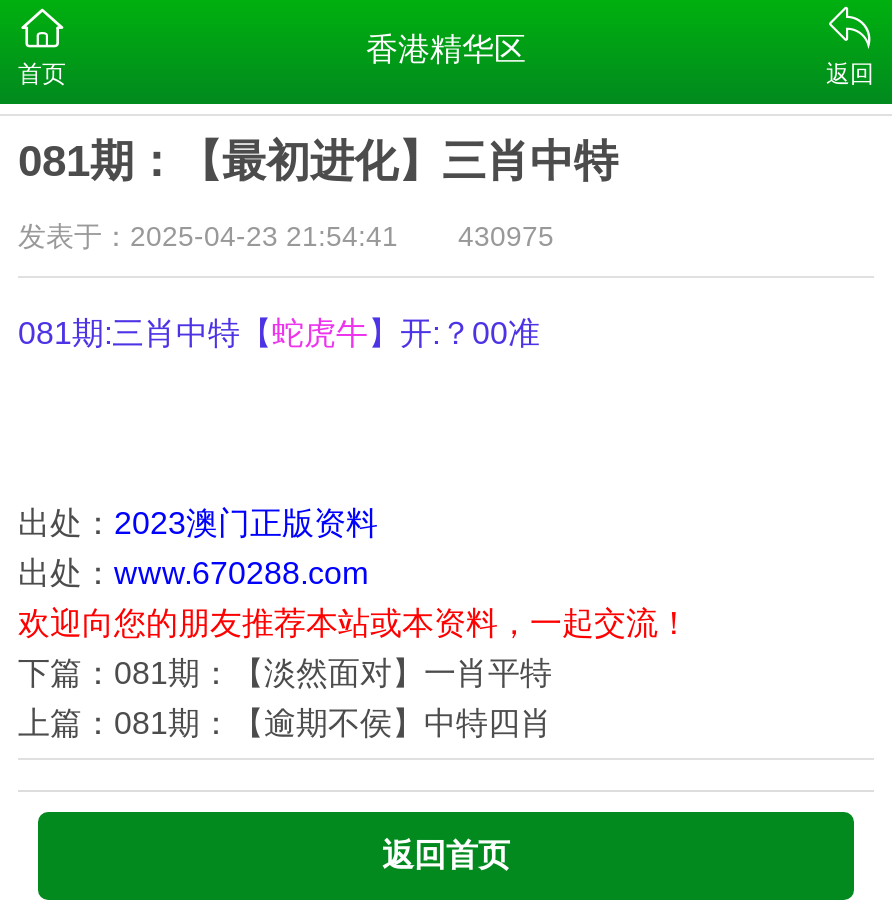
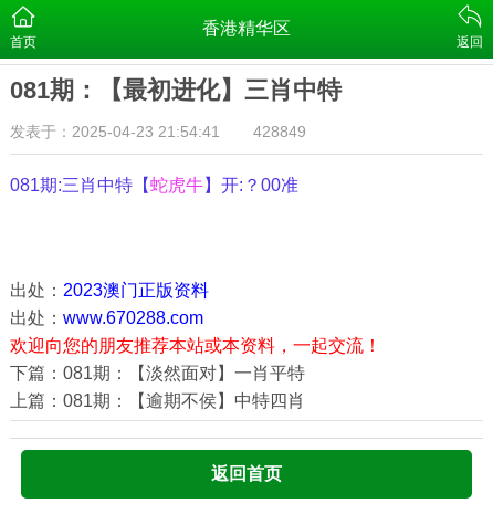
- 发表于：2025-04-23 21:54:41 430975
+ 发表于：2025-04-23 21:54:41 428849
